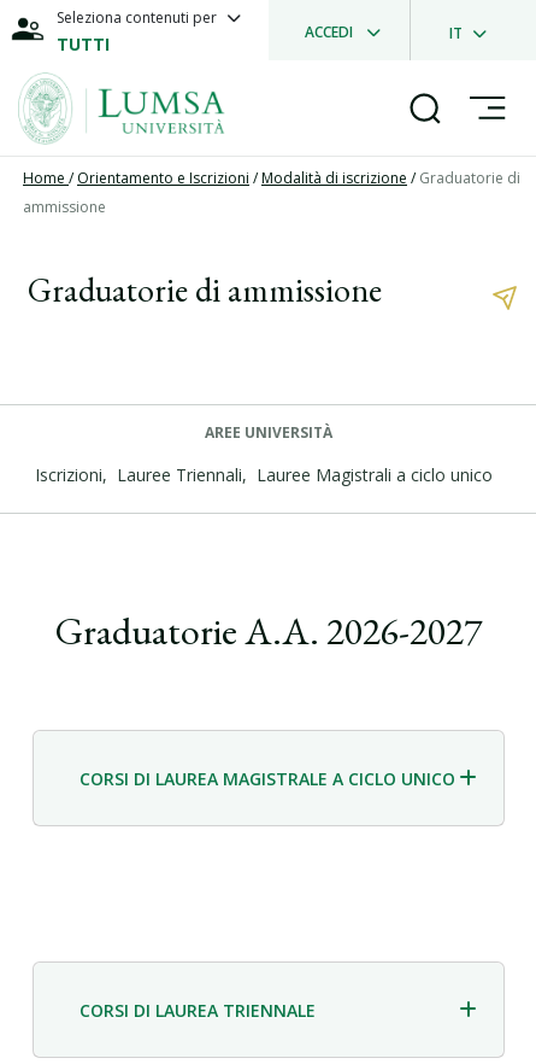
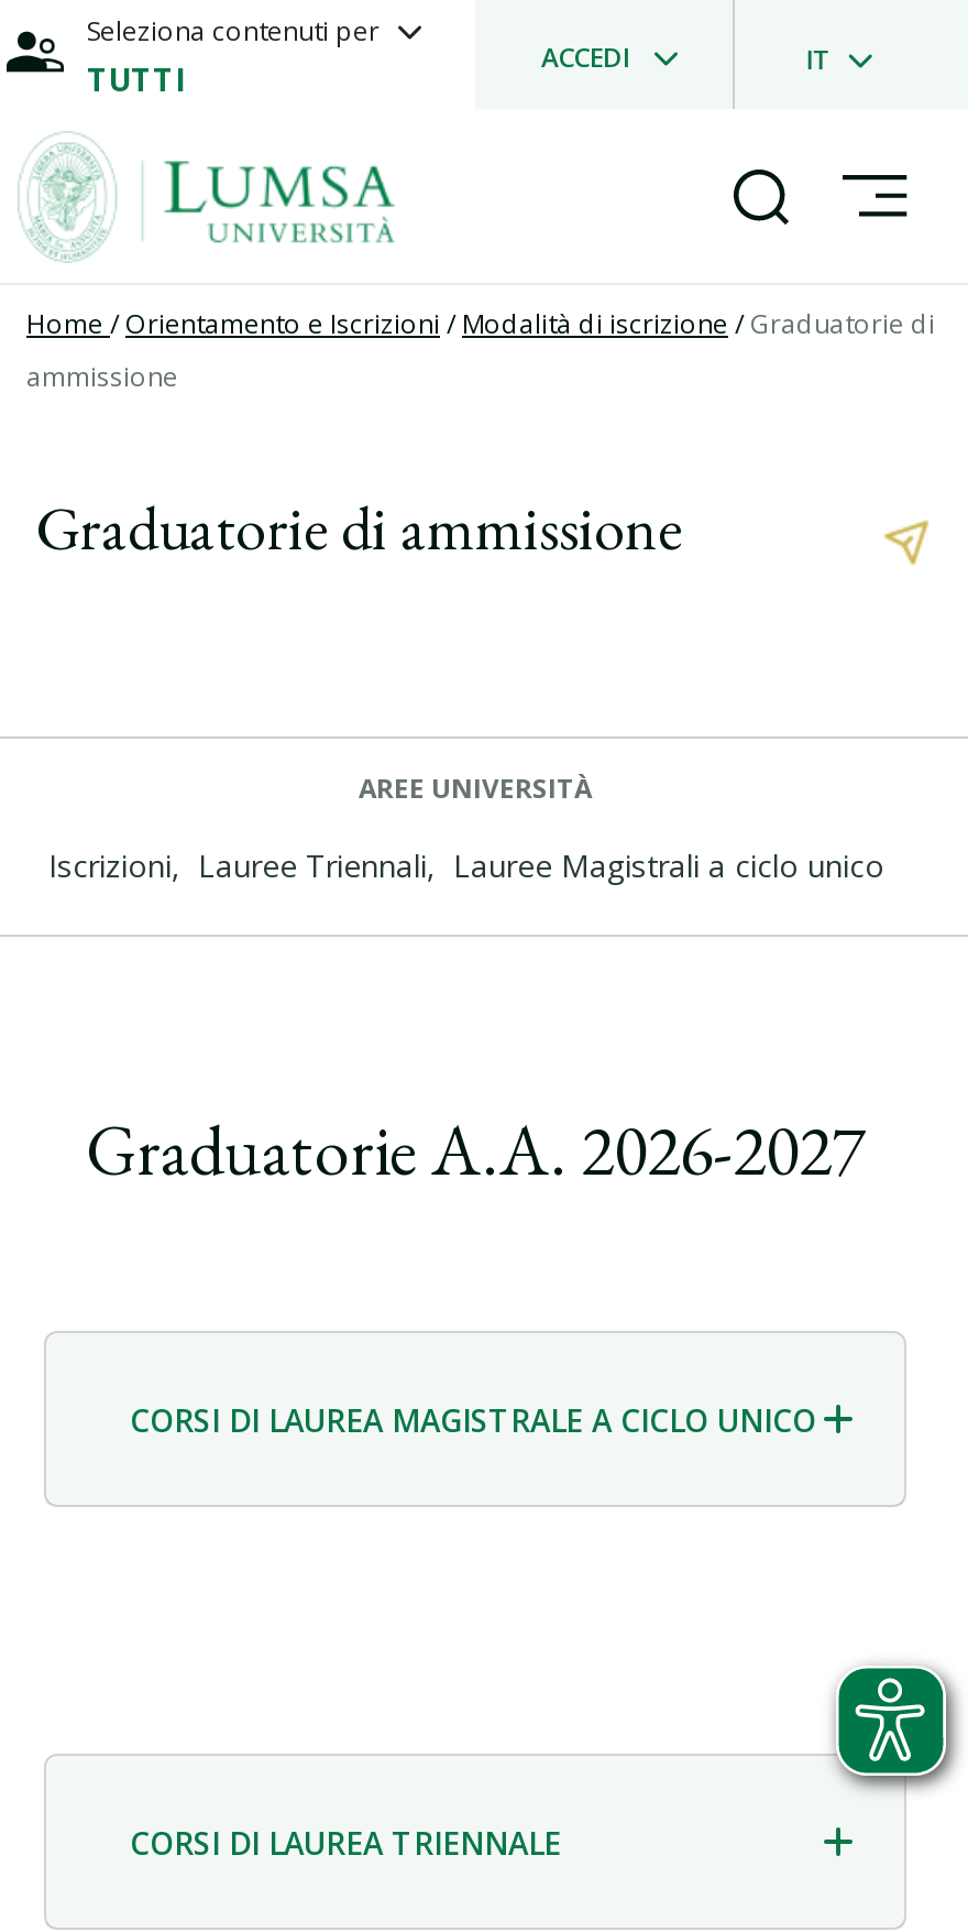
+ [image]
